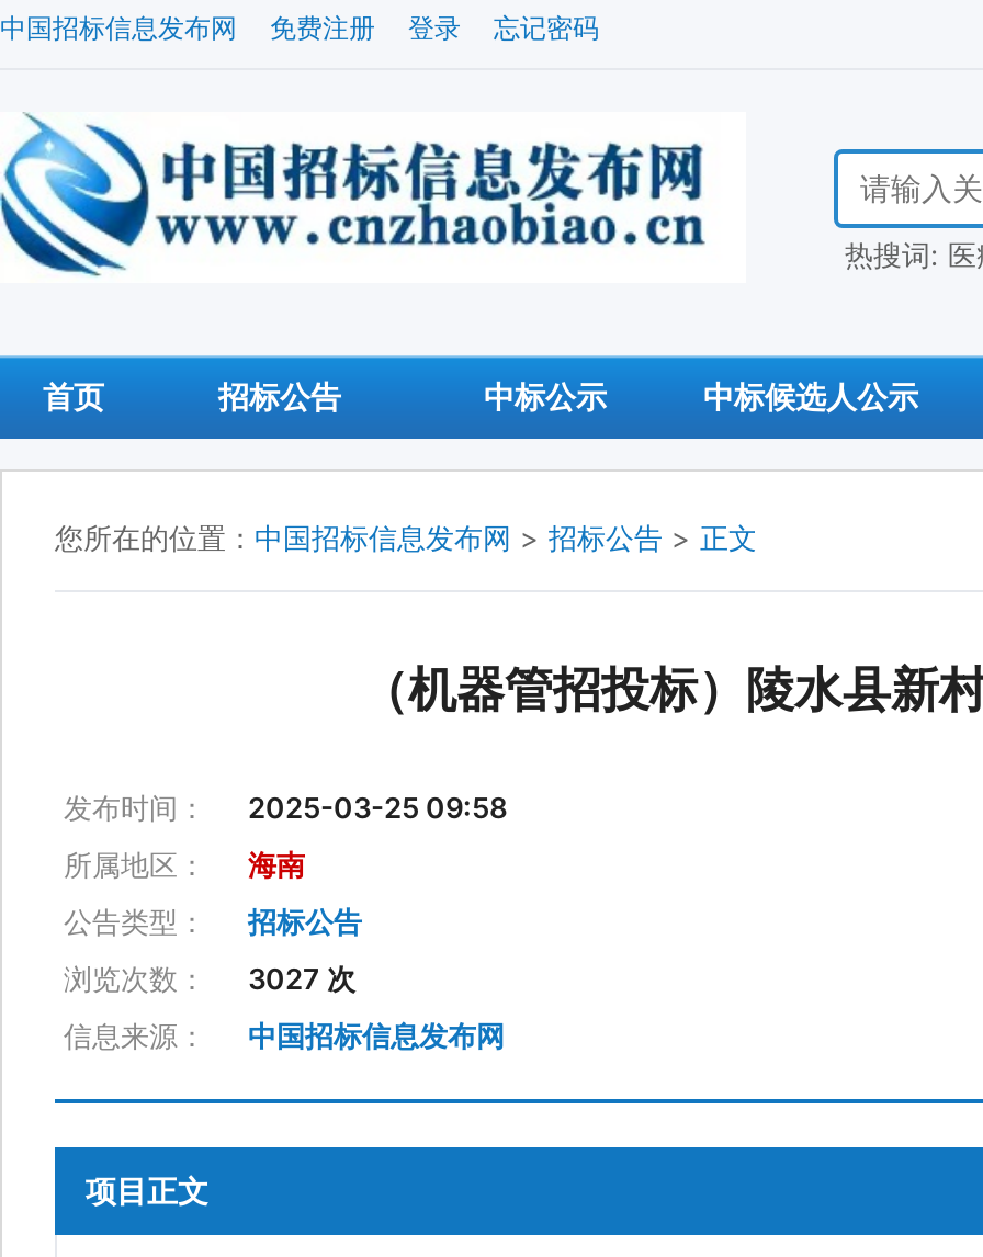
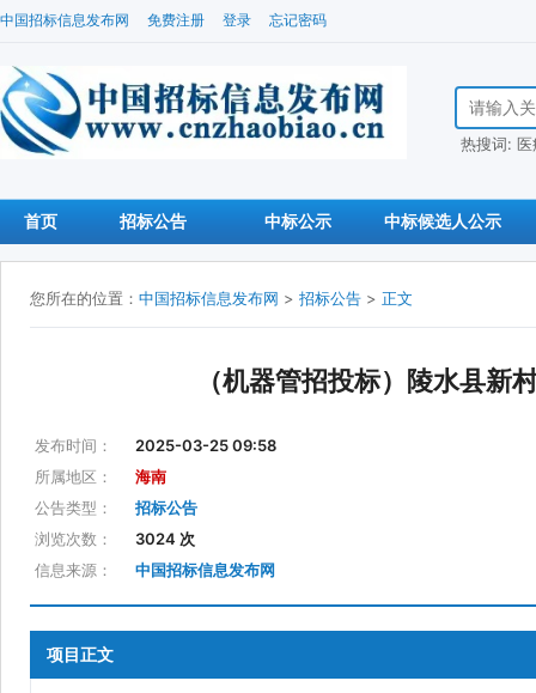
- 浏览次数： 3027 次
+ 浏览次数： 3024 次
